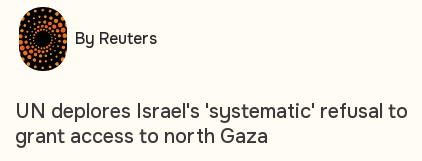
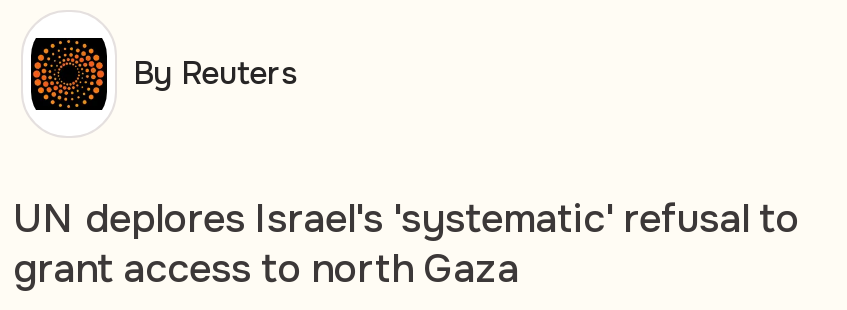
- [image]
+ [image]
